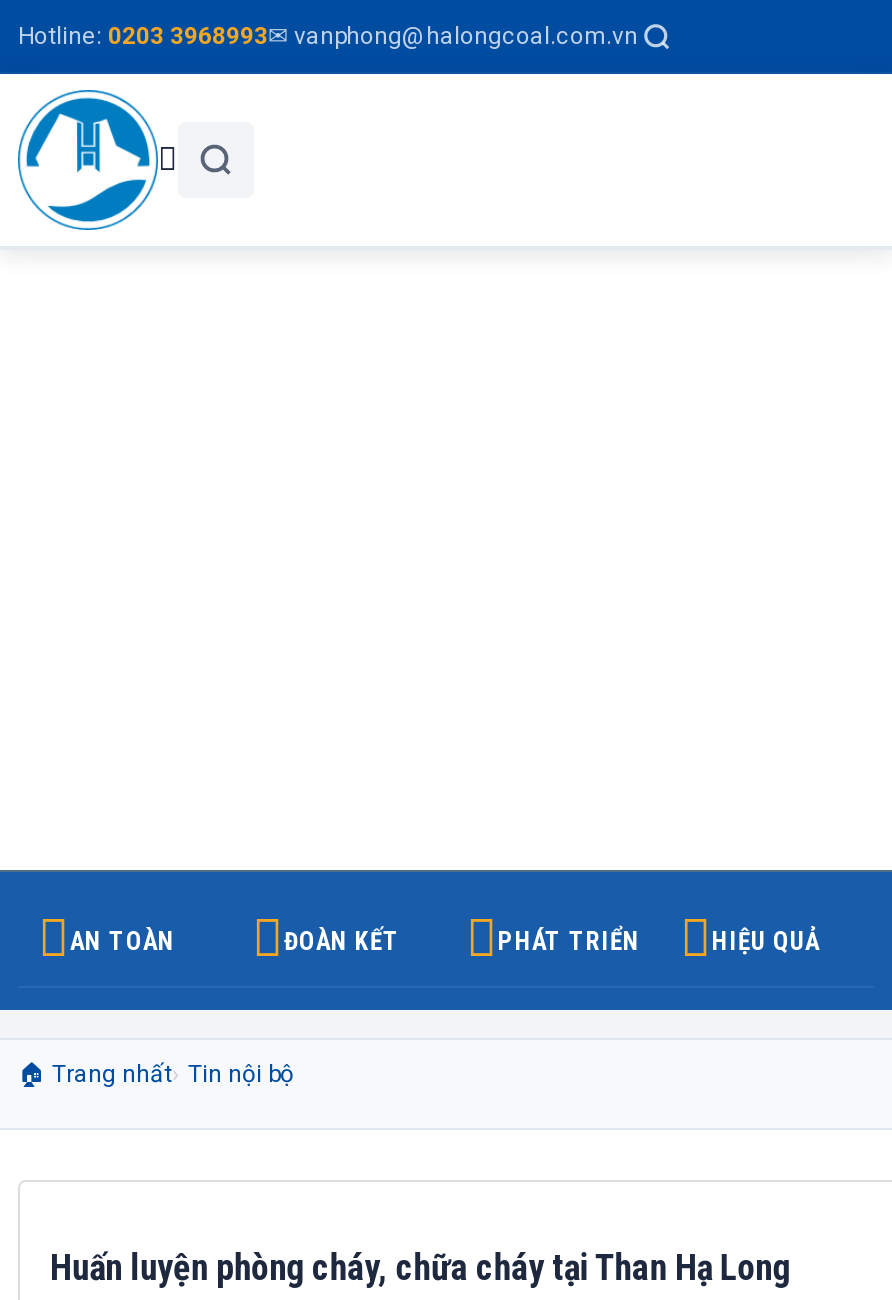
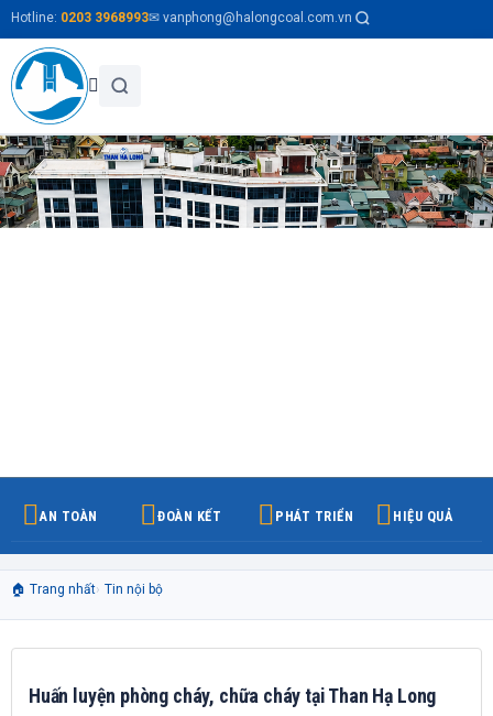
+ [image]
